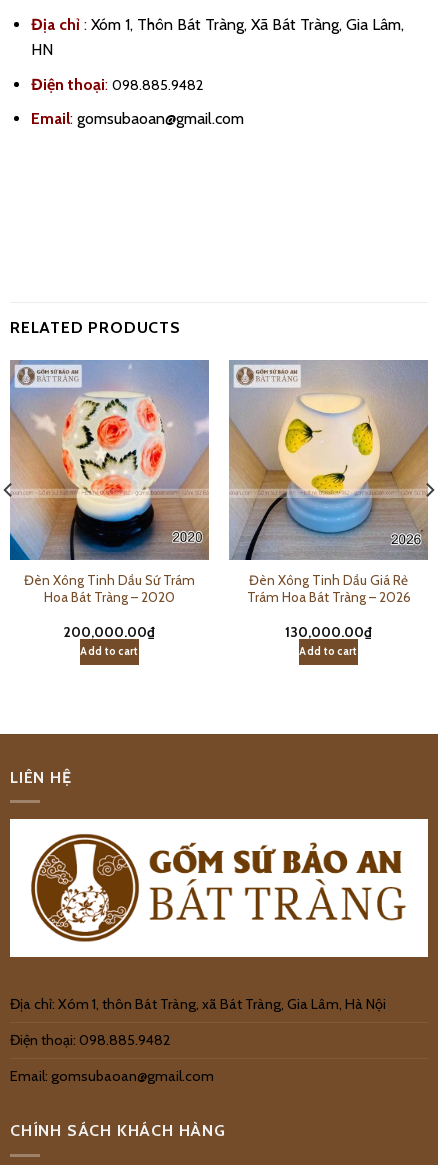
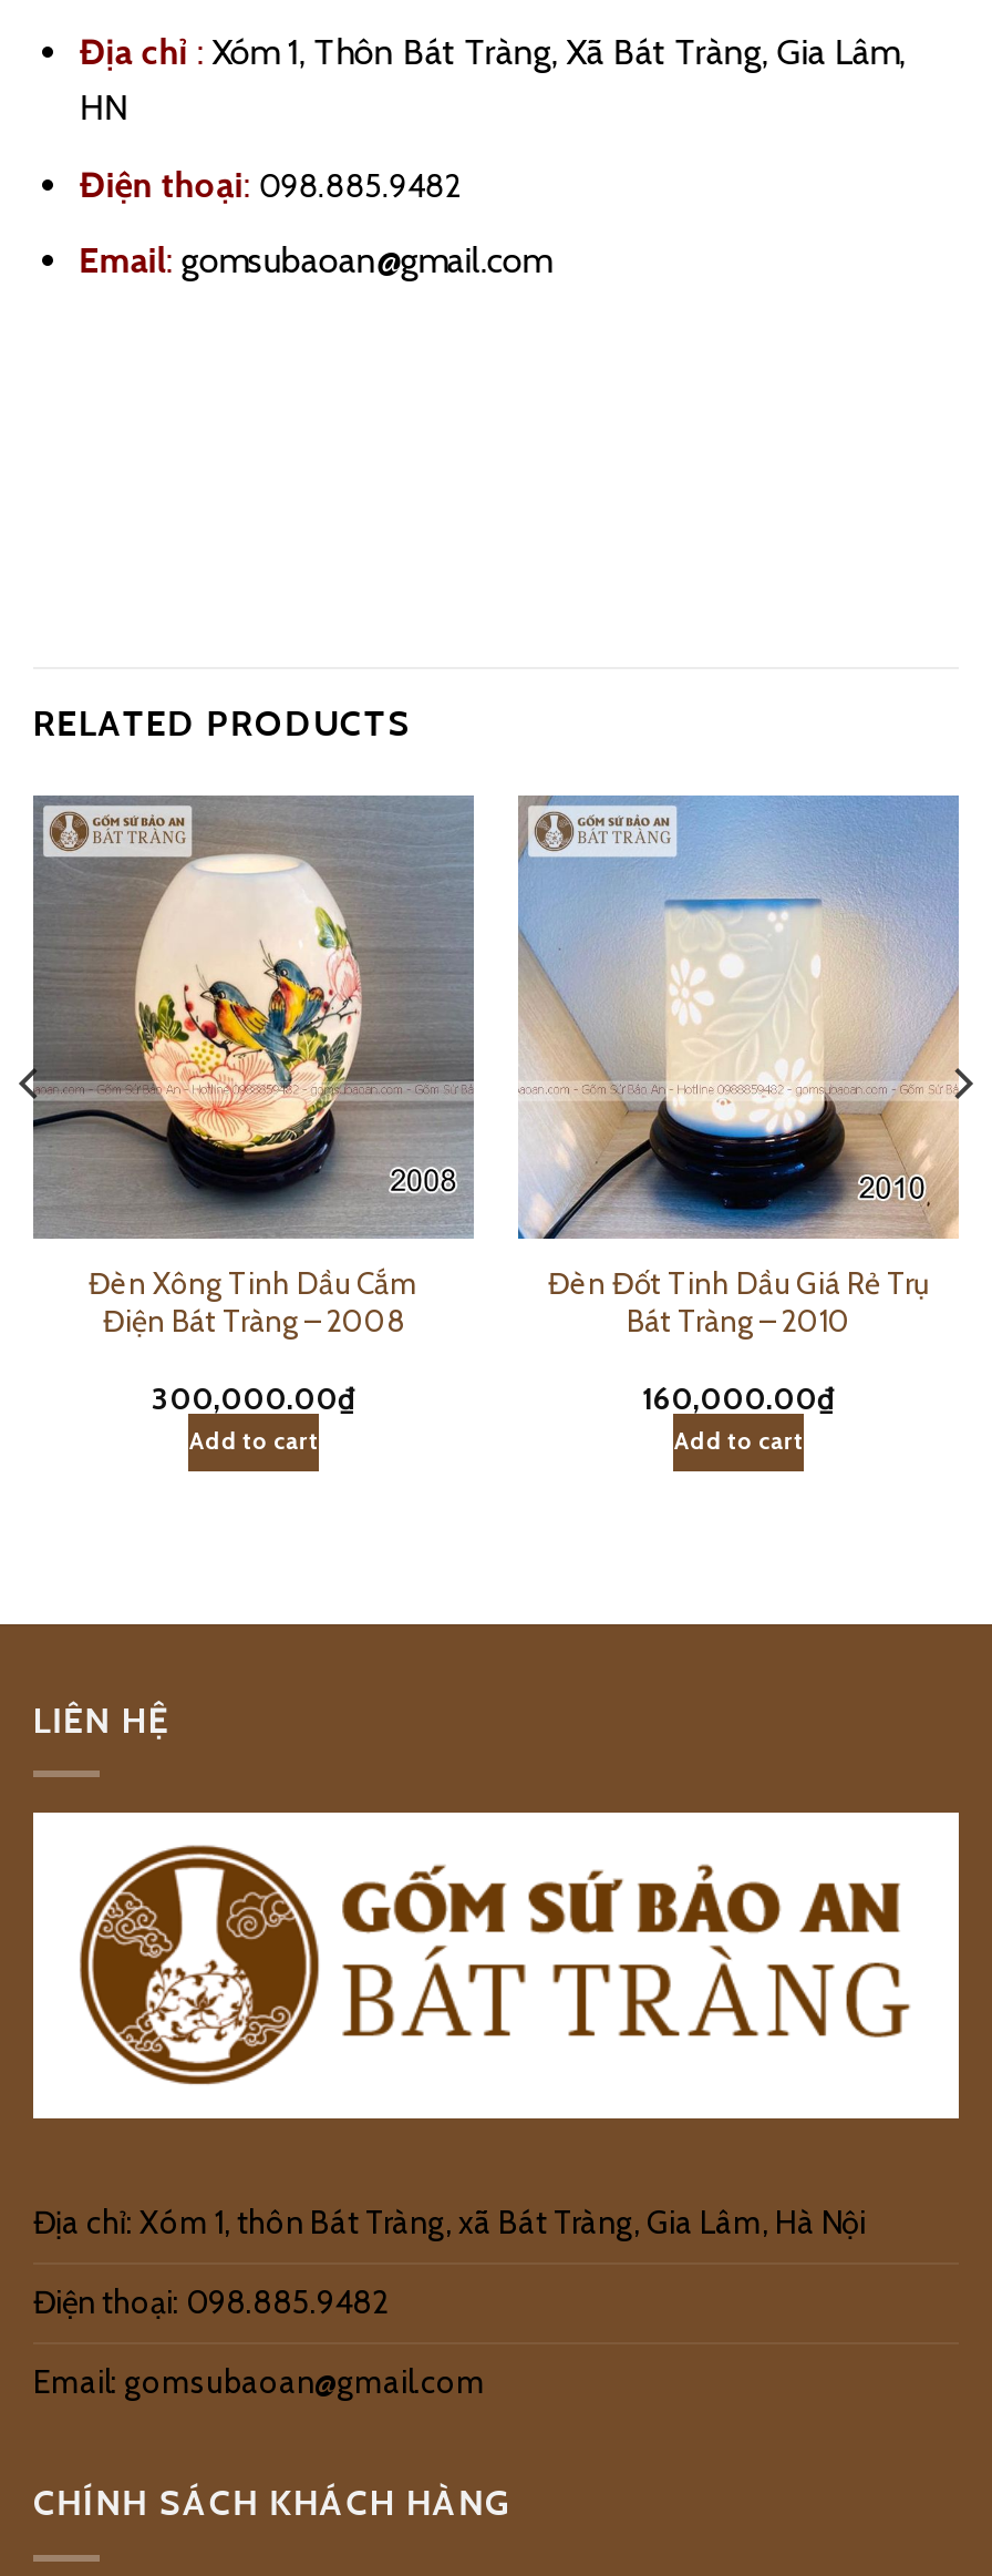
- [image]
- Đèn Xông Tinh Dầu Sứ Trám
- Hoa Bát Tràng – 2020
+ [image]
+ Đèn Xông Tinh Dầu Cắm
+ Điện Bát Tràng – 2008

- [image]
- Đèn Xông Tinh Dầu Giá Rẻ
- Trám Hoa Bát Tràng – 2026
+ [image]
+ Đèn Đốt Tinh Dầu Giá Rẻ Trụ
+ Bát Tràng – 2010

- 200,000.00₫
+ 300,000.00₫

- 130,000.00₫
+ 160,000.00₫
